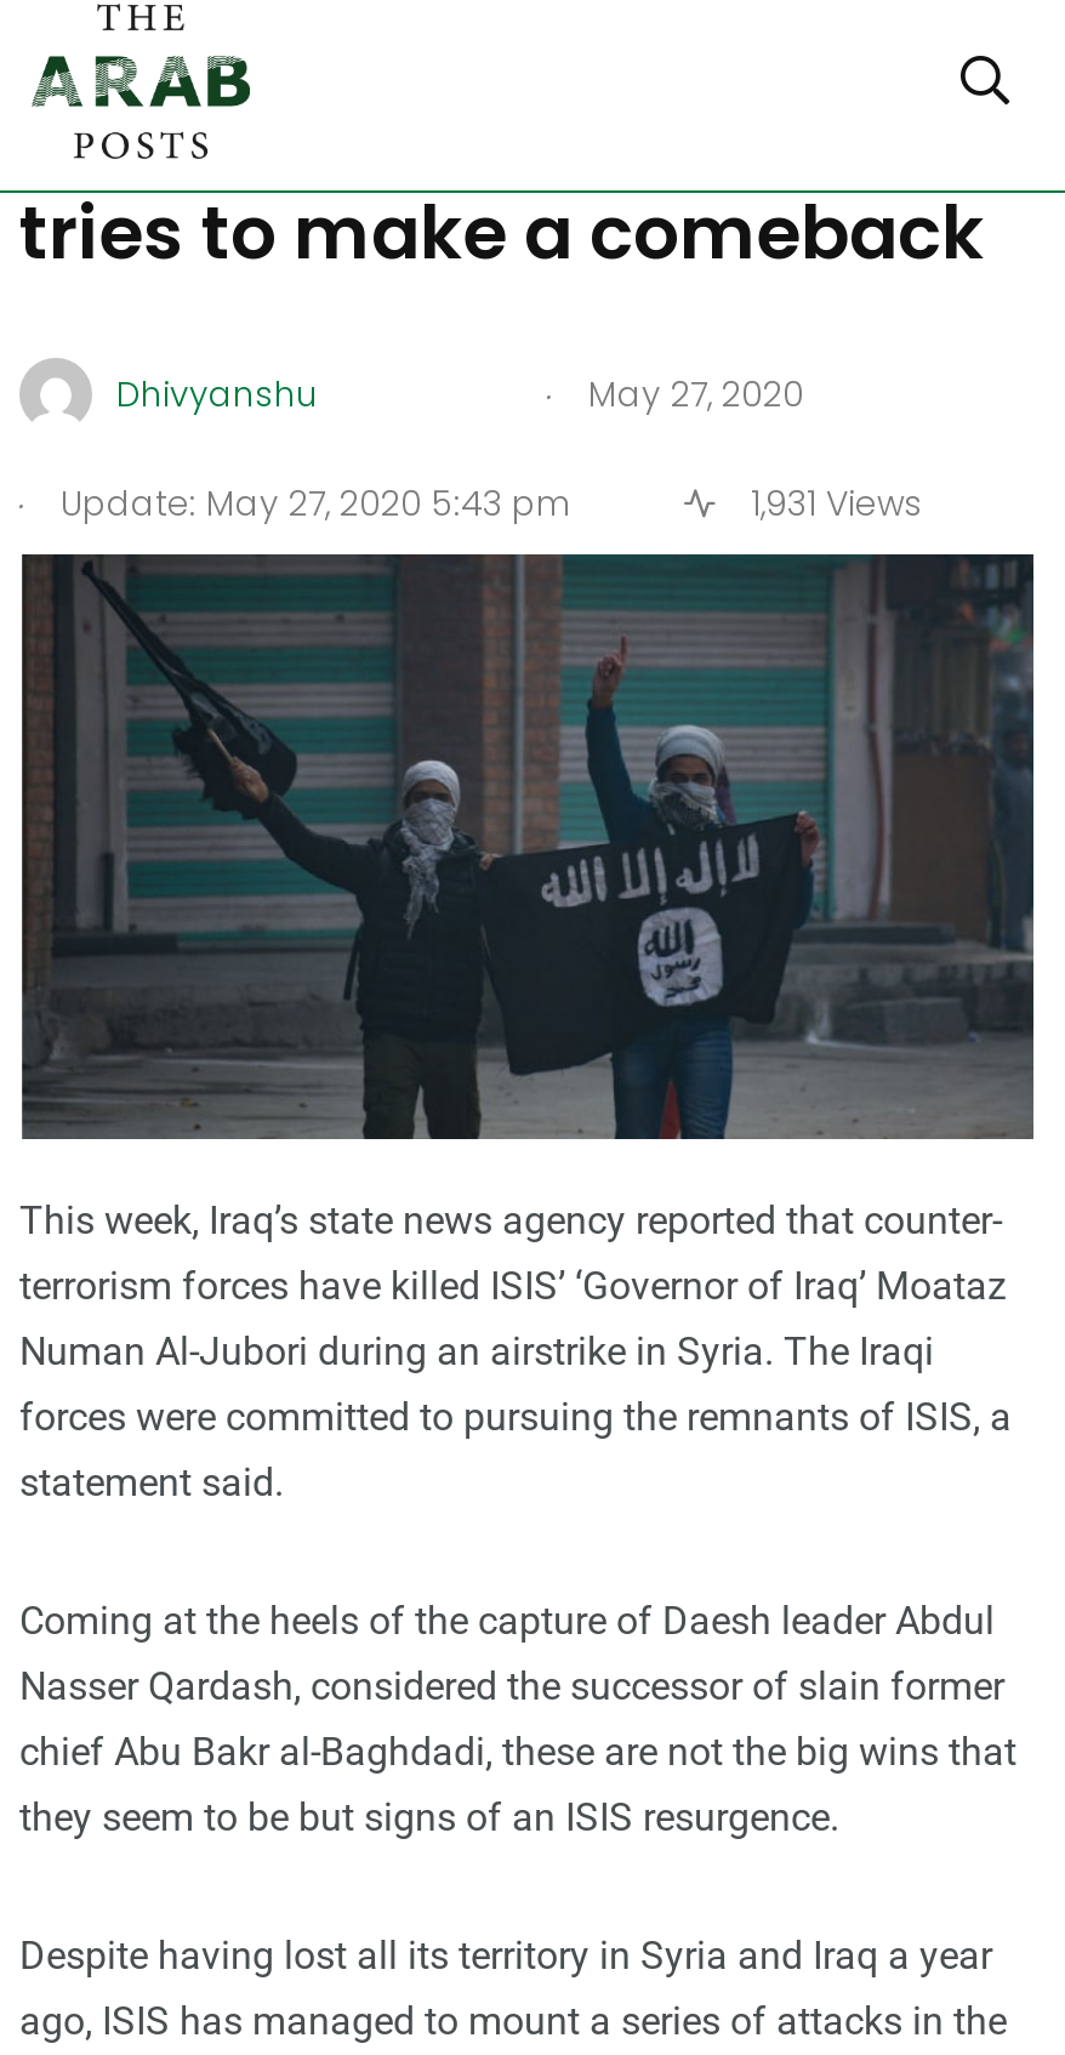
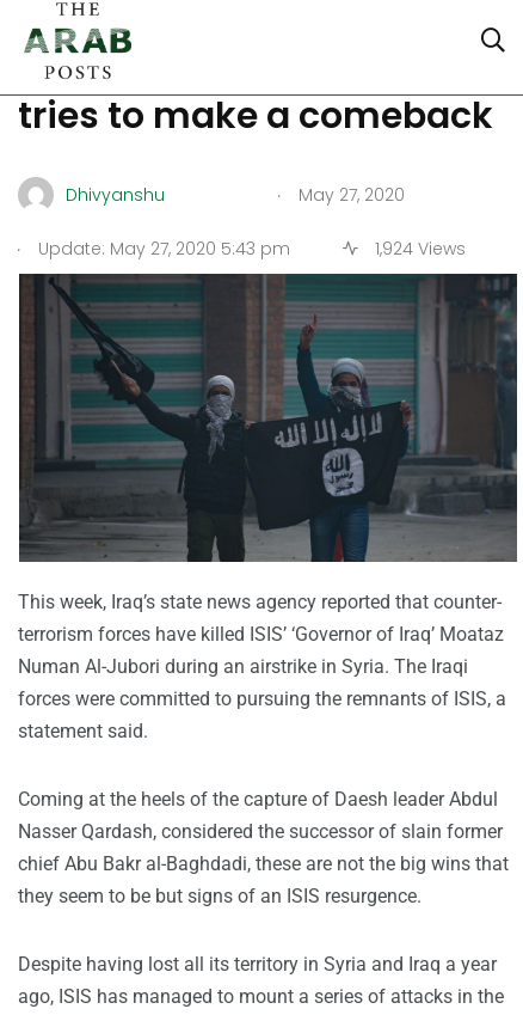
- 1,931 Views
+ 1,924 Views
